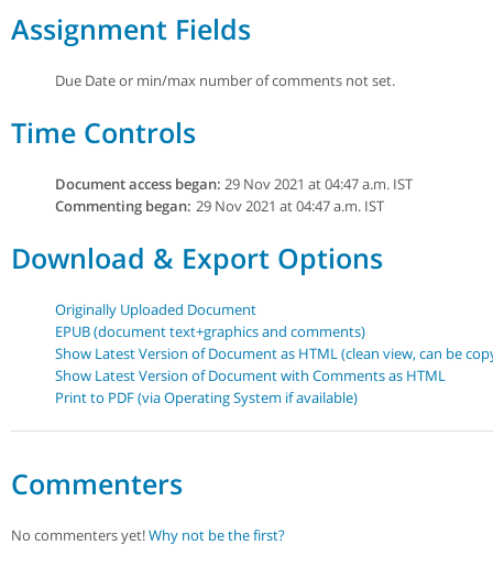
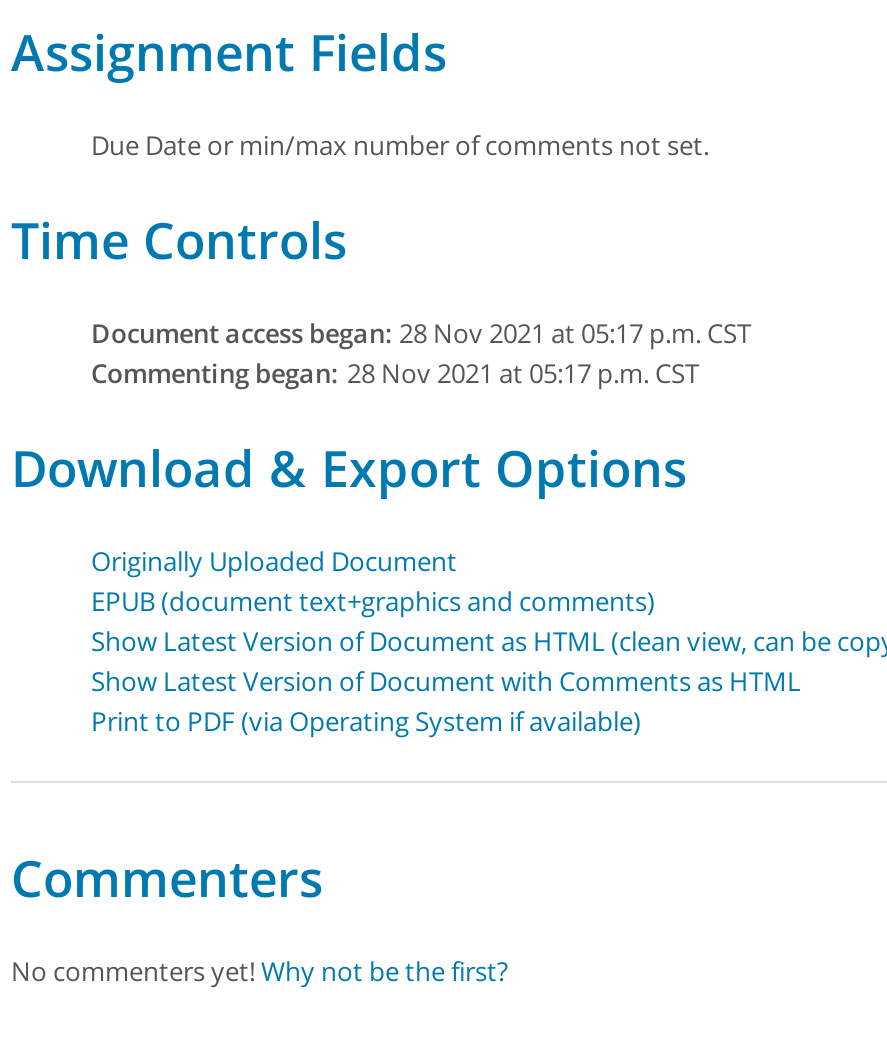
- Document access began: 29 Nov 2021 at 04:47 a.m. IST
+ Document access began: 28 Nov 2021 at 05:17 p.m. CST

- Commenting began: 29 Nov 2021 at 04:47 a.m. IST
+ Commenting began: 28 Nov 2021 at 05:17 p.m. CST
